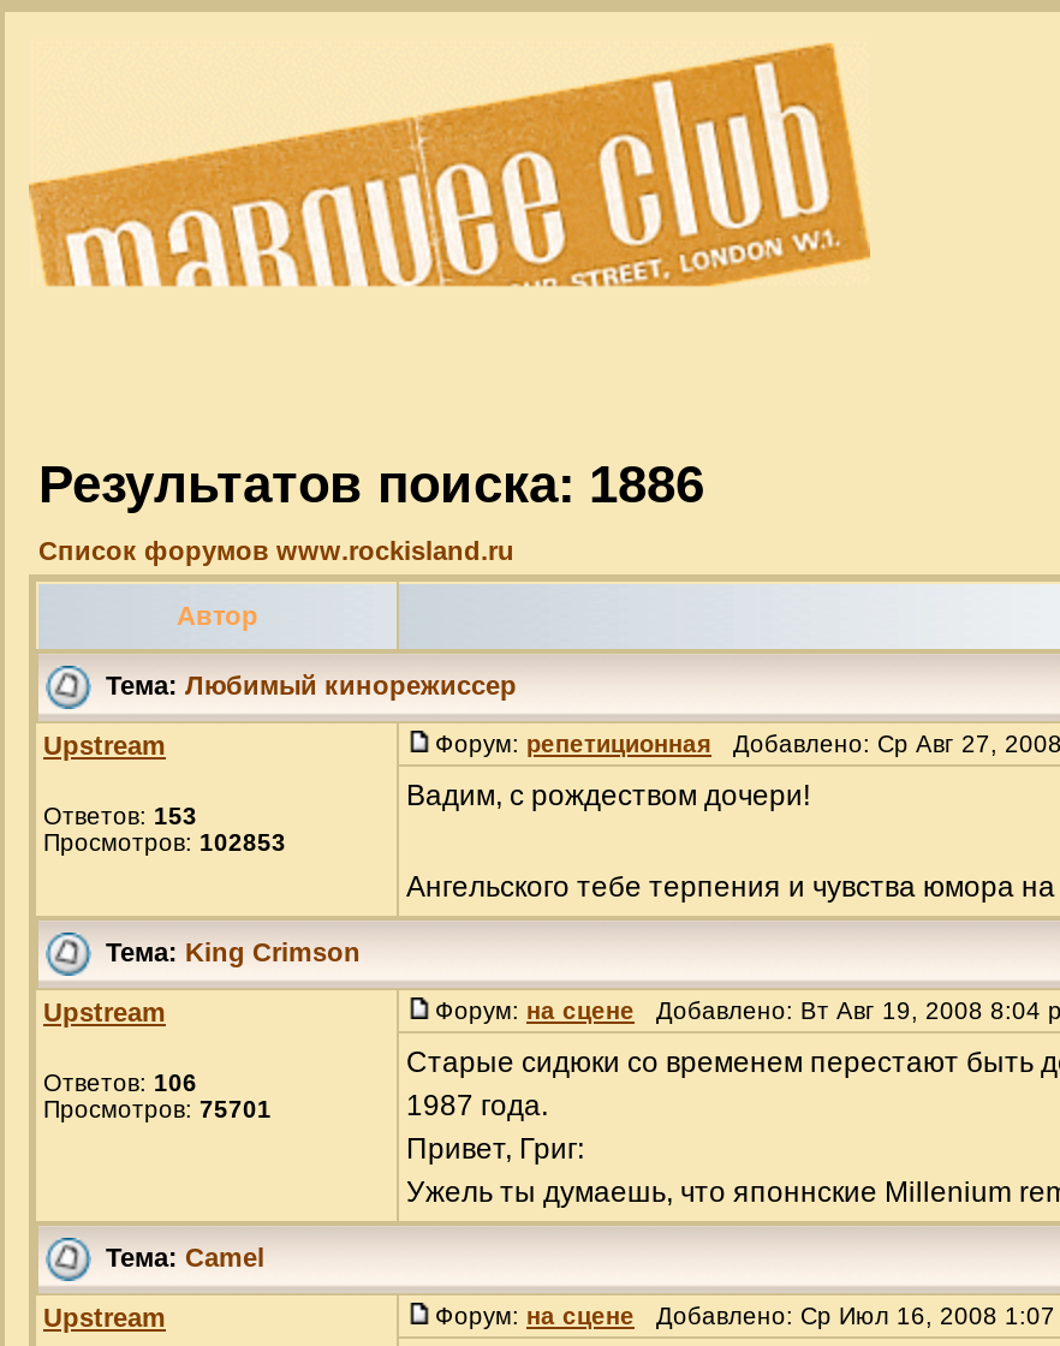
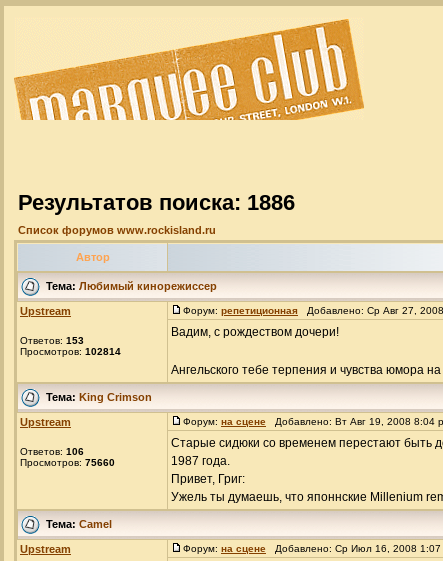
- Просмотров: 102853
+ Просмотров: 102814

- Просмотров: 75701
+ Просмотров: 75660
